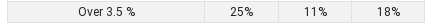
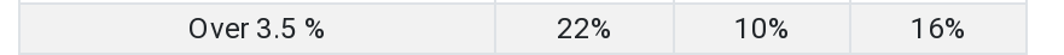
- 25%
+ 22%

- 11%
+ 10%

- 18%
+ 16%
